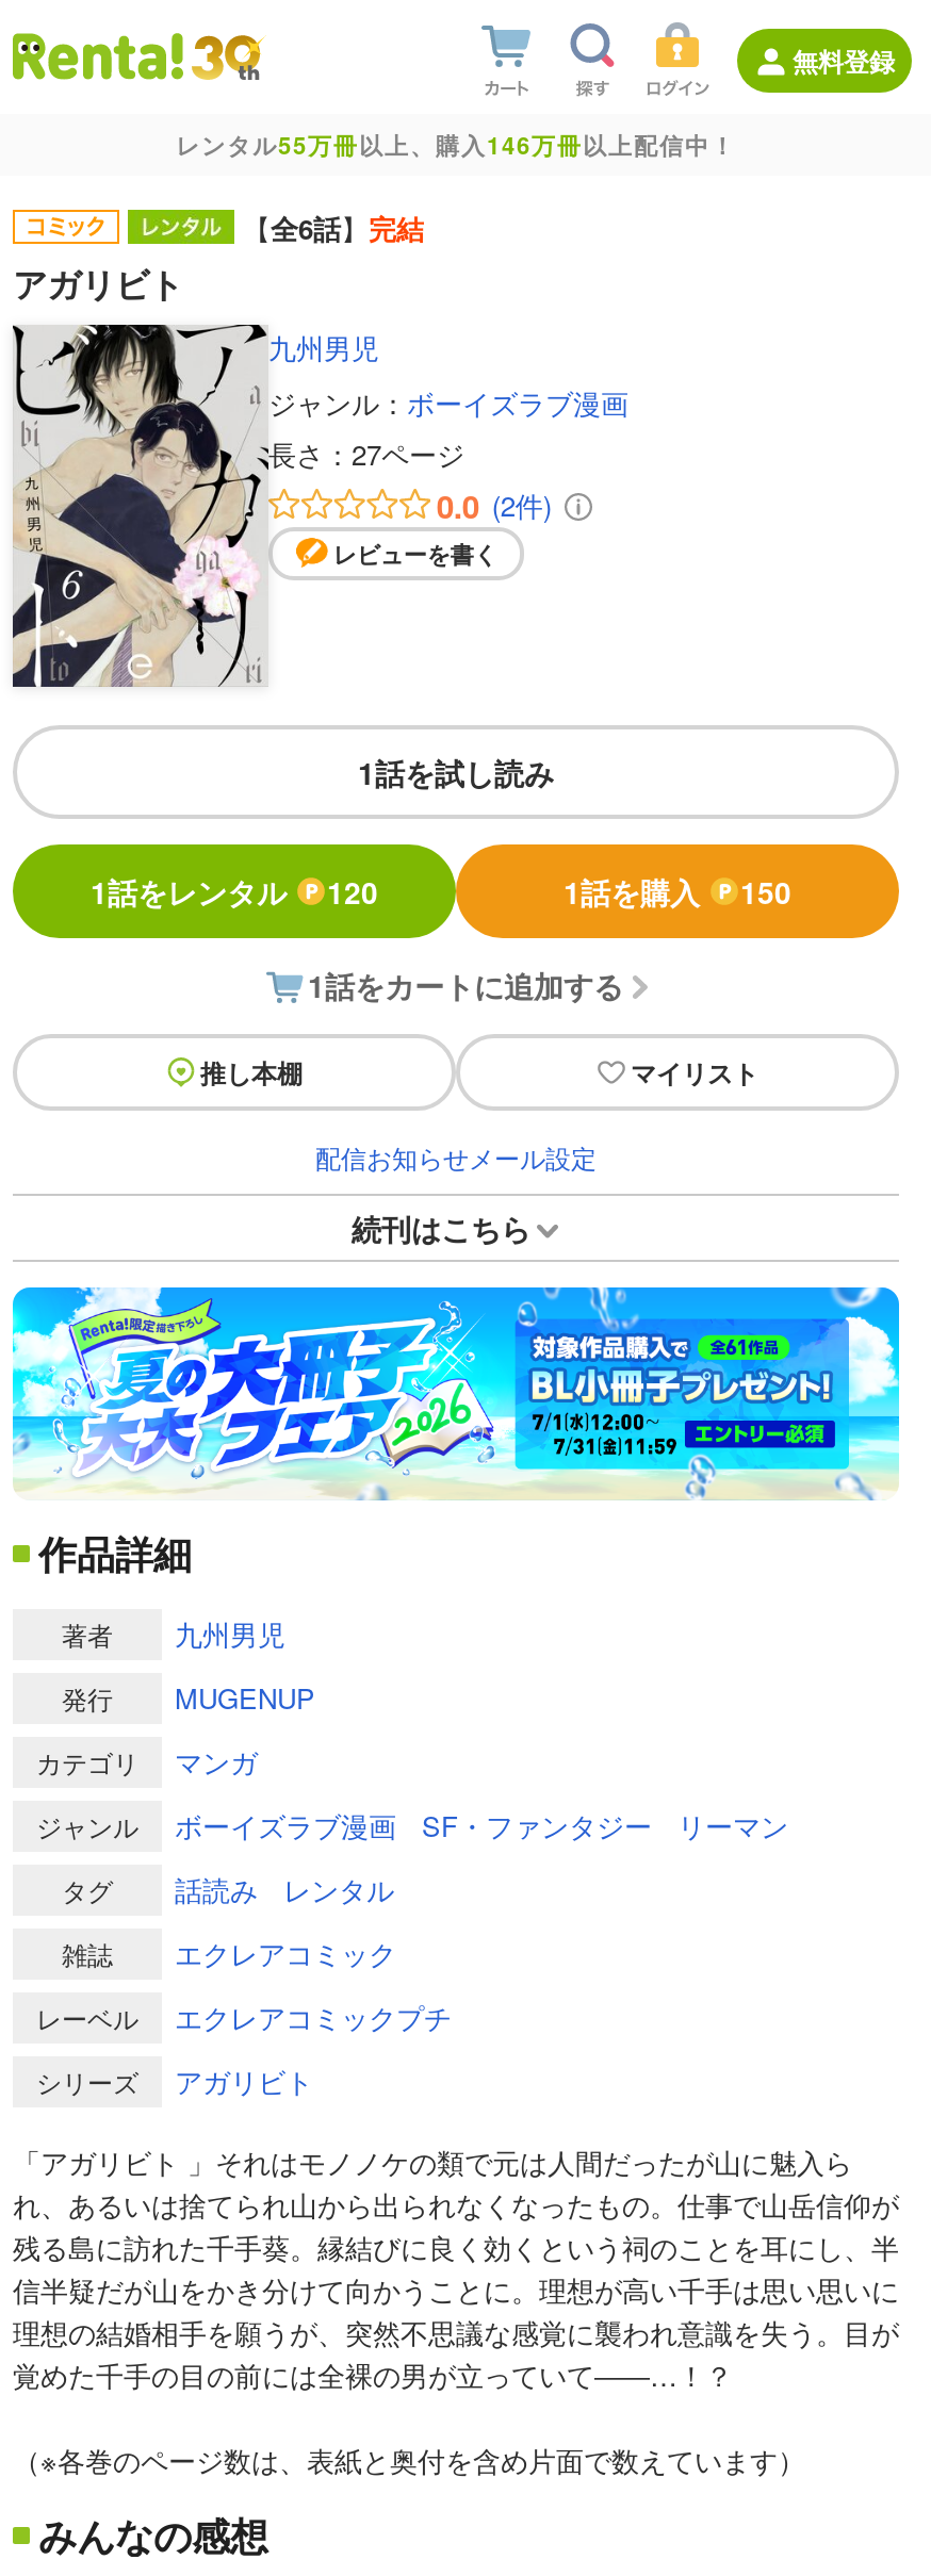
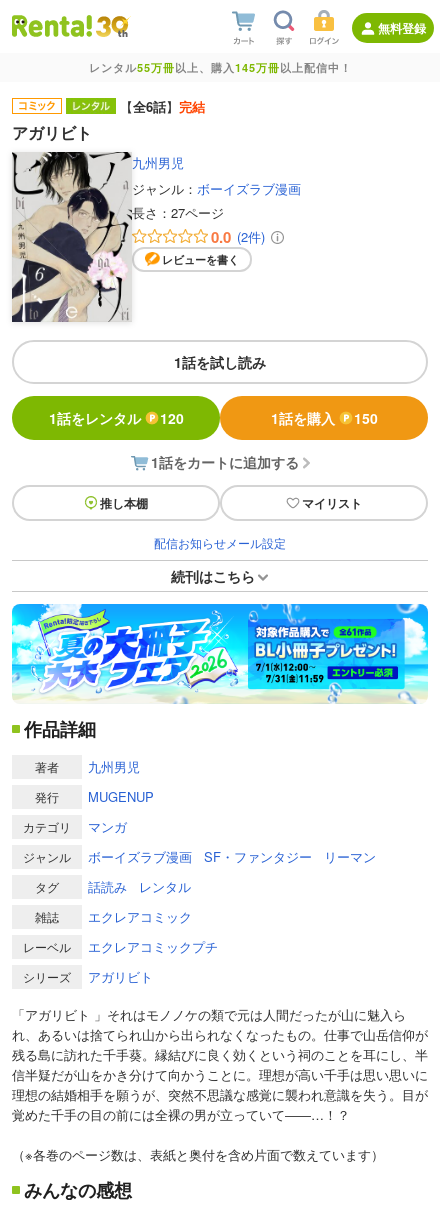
- レンタル55万冊以上、購入146万冊以上配信中！
+ レンタル55万冊以上、購入145万冊以上配信中！
